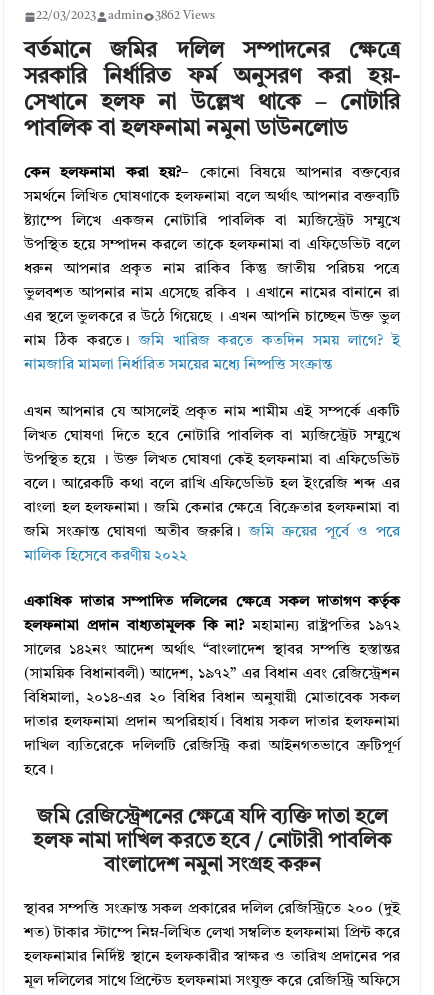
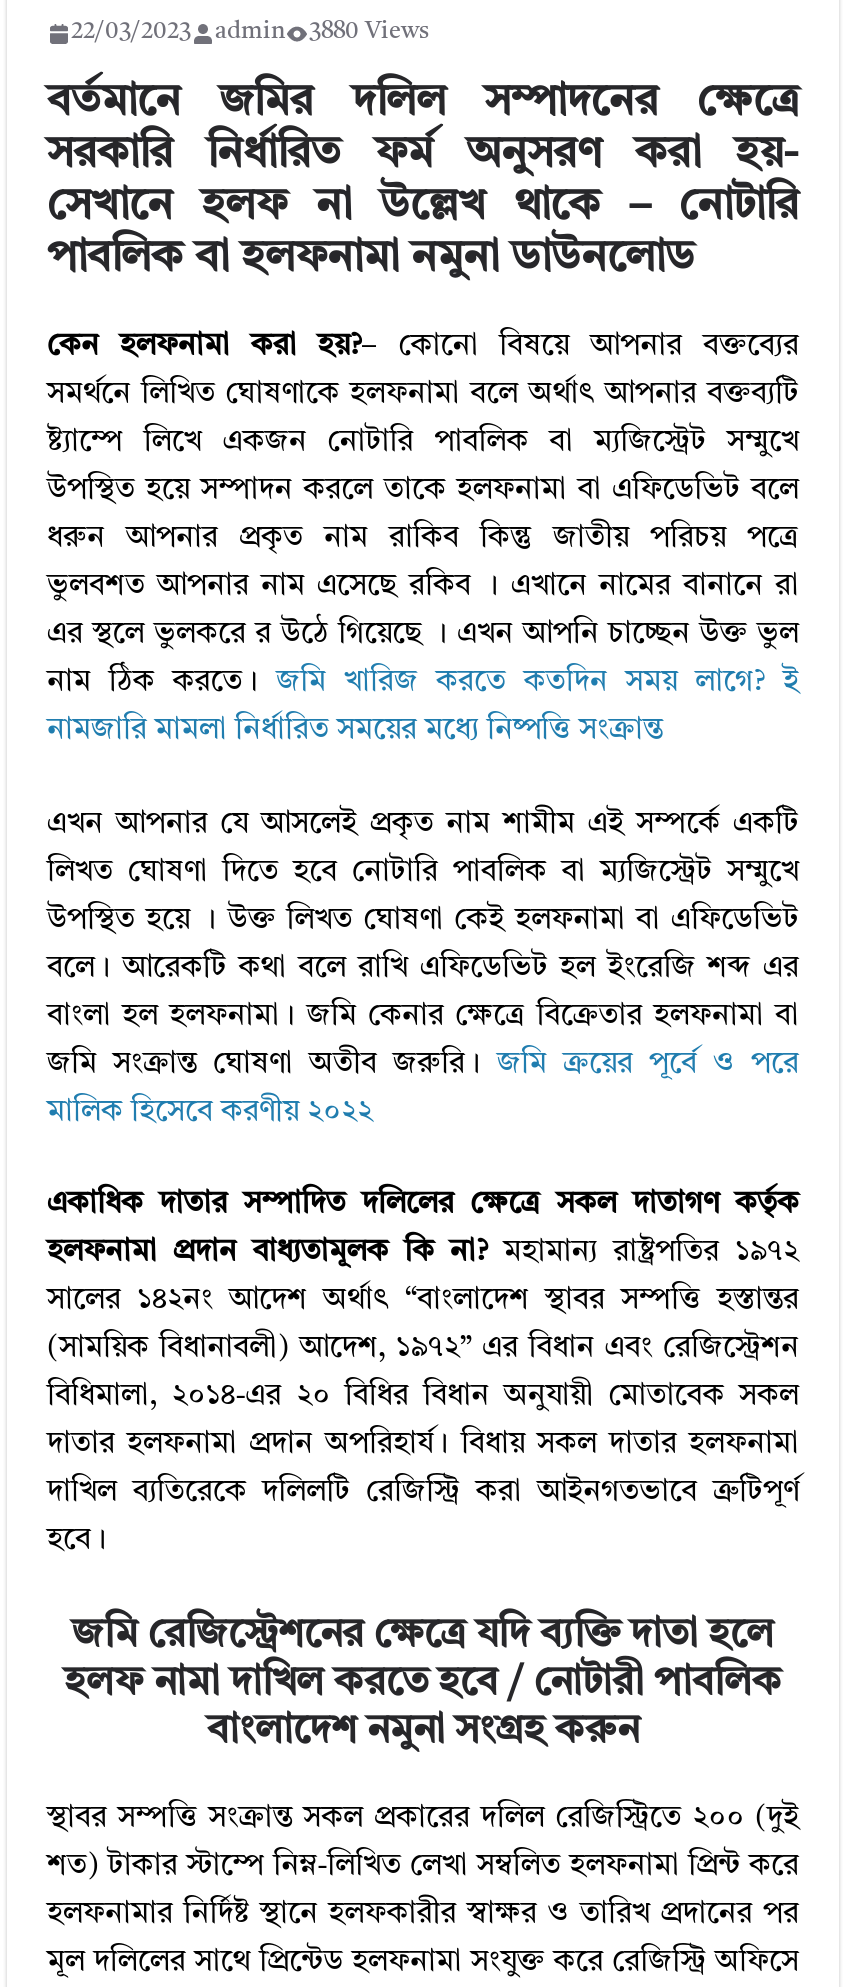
- 22/03/2023 admin 3862 Views
+ 22/03/2023 admin 3880 Views
